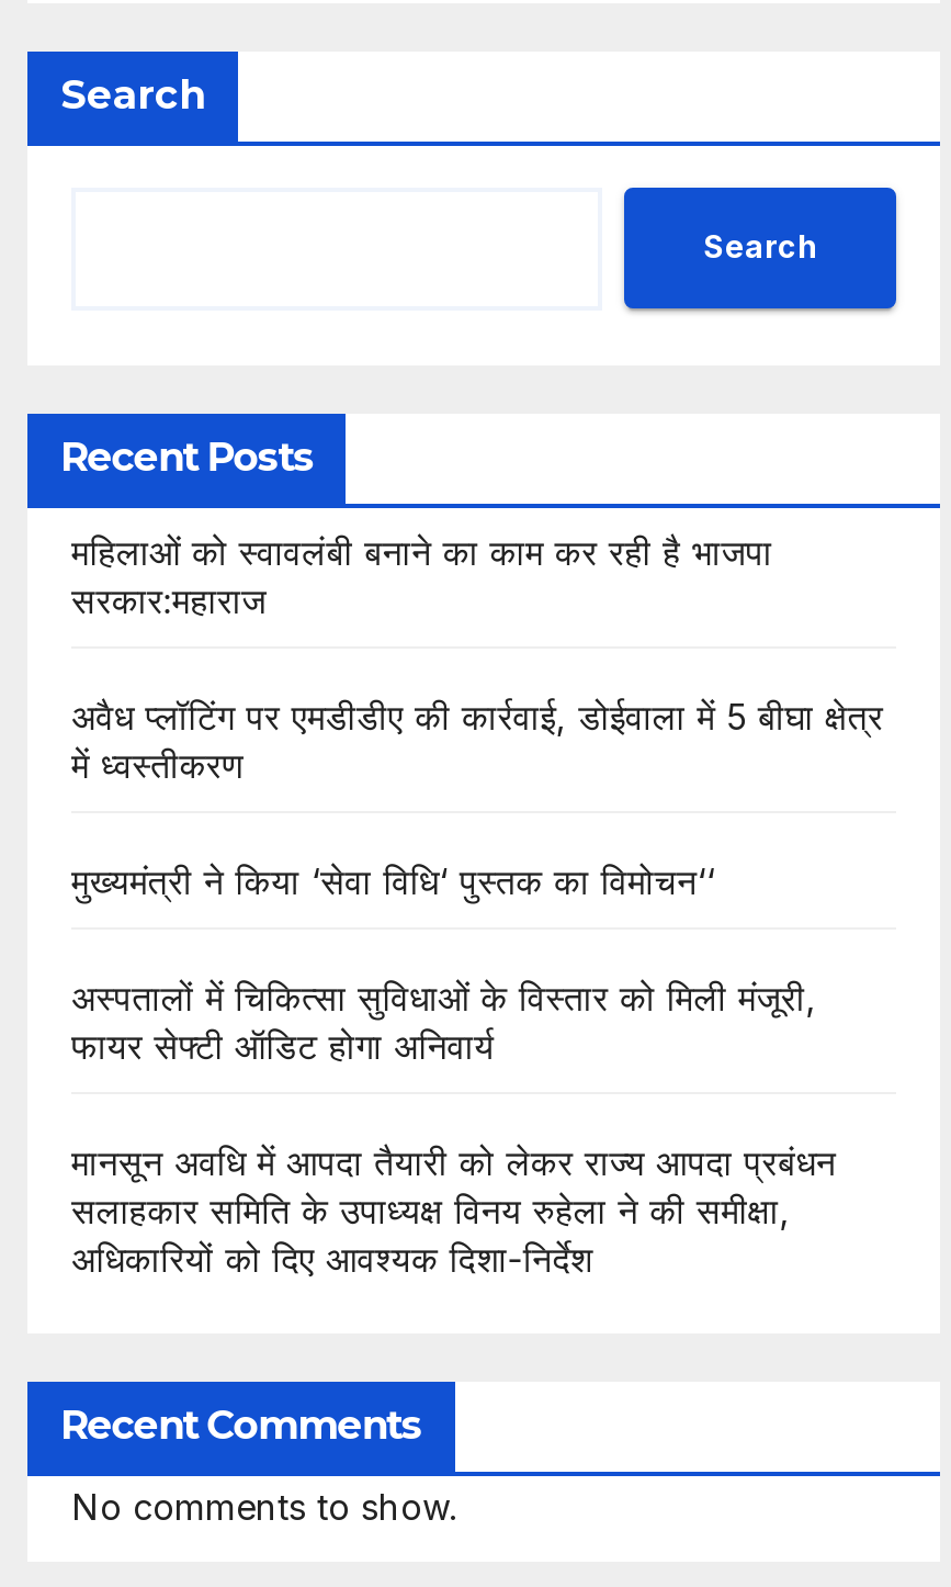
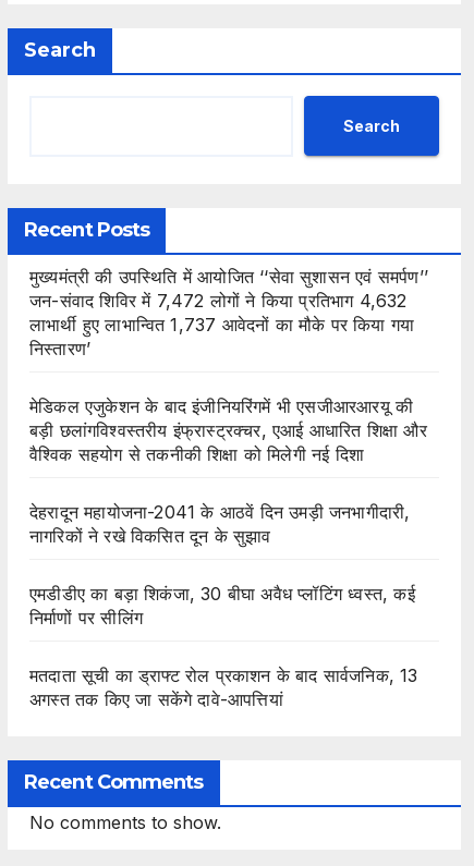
- महिलाओं को स्वावलंबी बनाने का काम कर रही है भाजपा
- सरकार:महाराज
+ मुख्यमंत्री की उपस्थिति में आयोजित ‘‘सेवा सुशासन एवं समर्पण’’
+ जन-संवाद शिविर में 7,472 लोगों ने किया प्रतिभाग 4,632
+ लाभार्थी हुए लाभान्वित 1,737 आवेदनों का मौके पर किया गया
+ निस्तारण’

- अवैध प्लॉटिंग पर एमडीडीए की कार्रवाई, डोईवाला में 5 बीघा क्षेत्र
- में ध्वस्तीकरण
+ मेडिकल एजुकेशन के बाद इंजीनियरिंगमें भी एसजीआरआरयू की
+ बड़ी छलांगविश्वस्तरीय इंफ्रास्ट्रक्चर, एआई आधारित शिक्षा और
+ वैश्विक सहयोग से तकनीकी शिक्षा को मिलेगी नई दिशा

- मुख्यमंत्री ने किया ‘सेवा विधि‘ पुस्तक का विमोचन‘‘
+ देहरादून महायोजना-2041 के आठवें दिन उमड़ी जनभागीदारी,
+ नागरिकों ने रखे विकसित दून के सुझाव

- अस्पतालों में चिकित्सा सुविधाओं के विस्तार को मिली मंजूरी,
- फायर सेफ्टी ऑडिट होगा अनिवार्य
+ एमडीडीए का बड़ा शिकंजा, 30 बीघा अवैध प्लॉटिंग ध्वस्त, कई
+ निर्माणों पर सीलिंग

- मानसून अवधि में आपदा तैयारी को लेकर राज्य आपदा प्रबंधन
- सलाहकार समिति के उपाध्यक्ष विनय रुहेला ने की समीक्षा,
- अधिकारियों को दिए आवश्यक दिशा-निर्देश
+ मतदाता सूची का ड्राफ्ट रोल प्रकाशन के बाद सार्वजनिक, 13
+ अगस्त तक किए जा सकेंगे दावे-आपत्तियां
